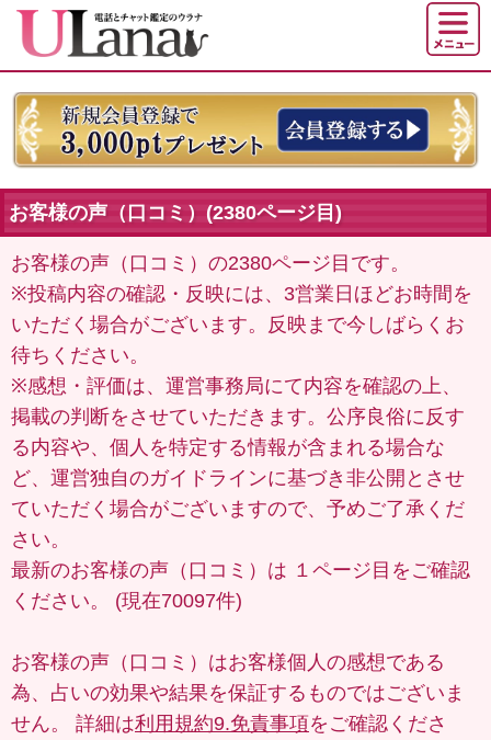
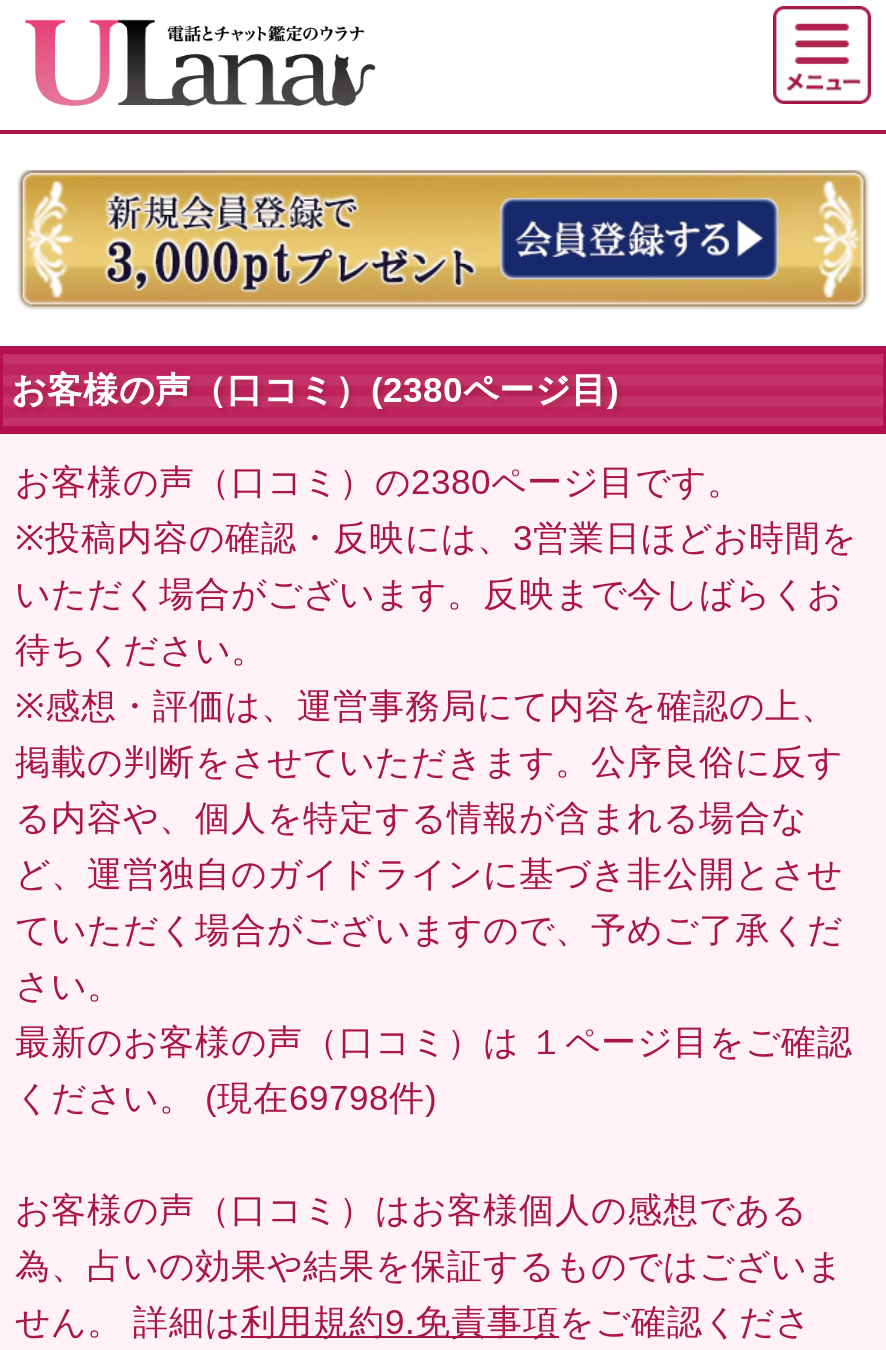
- ください。 (現在70097件)
+ ください。 (現在69798件)
